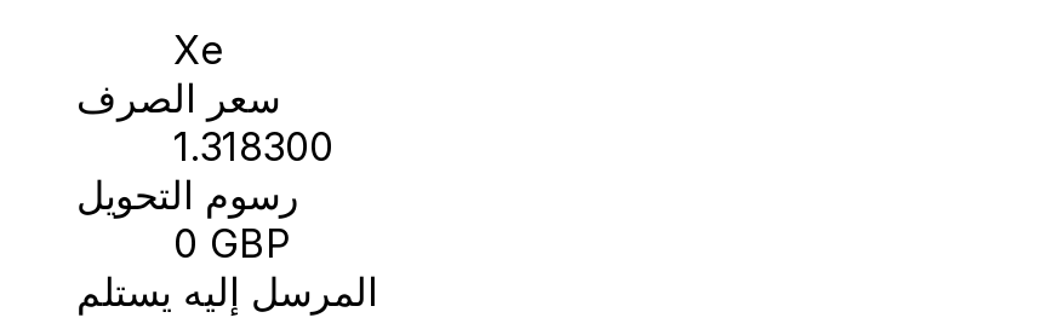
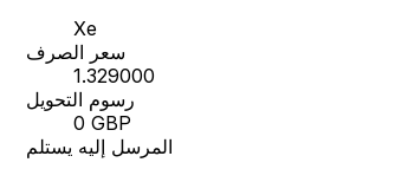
- 1.318300
+ 1.329000
